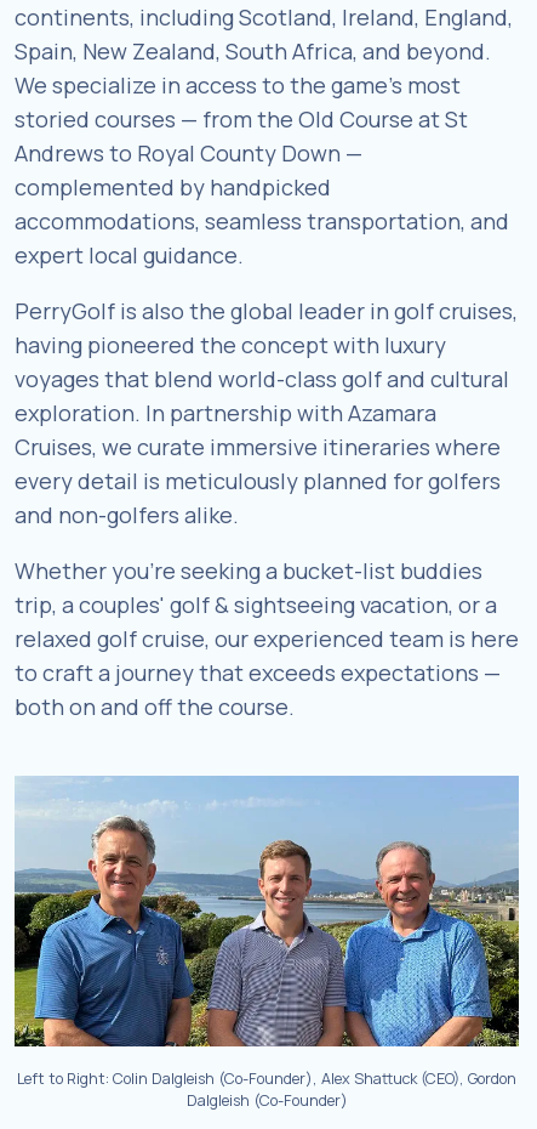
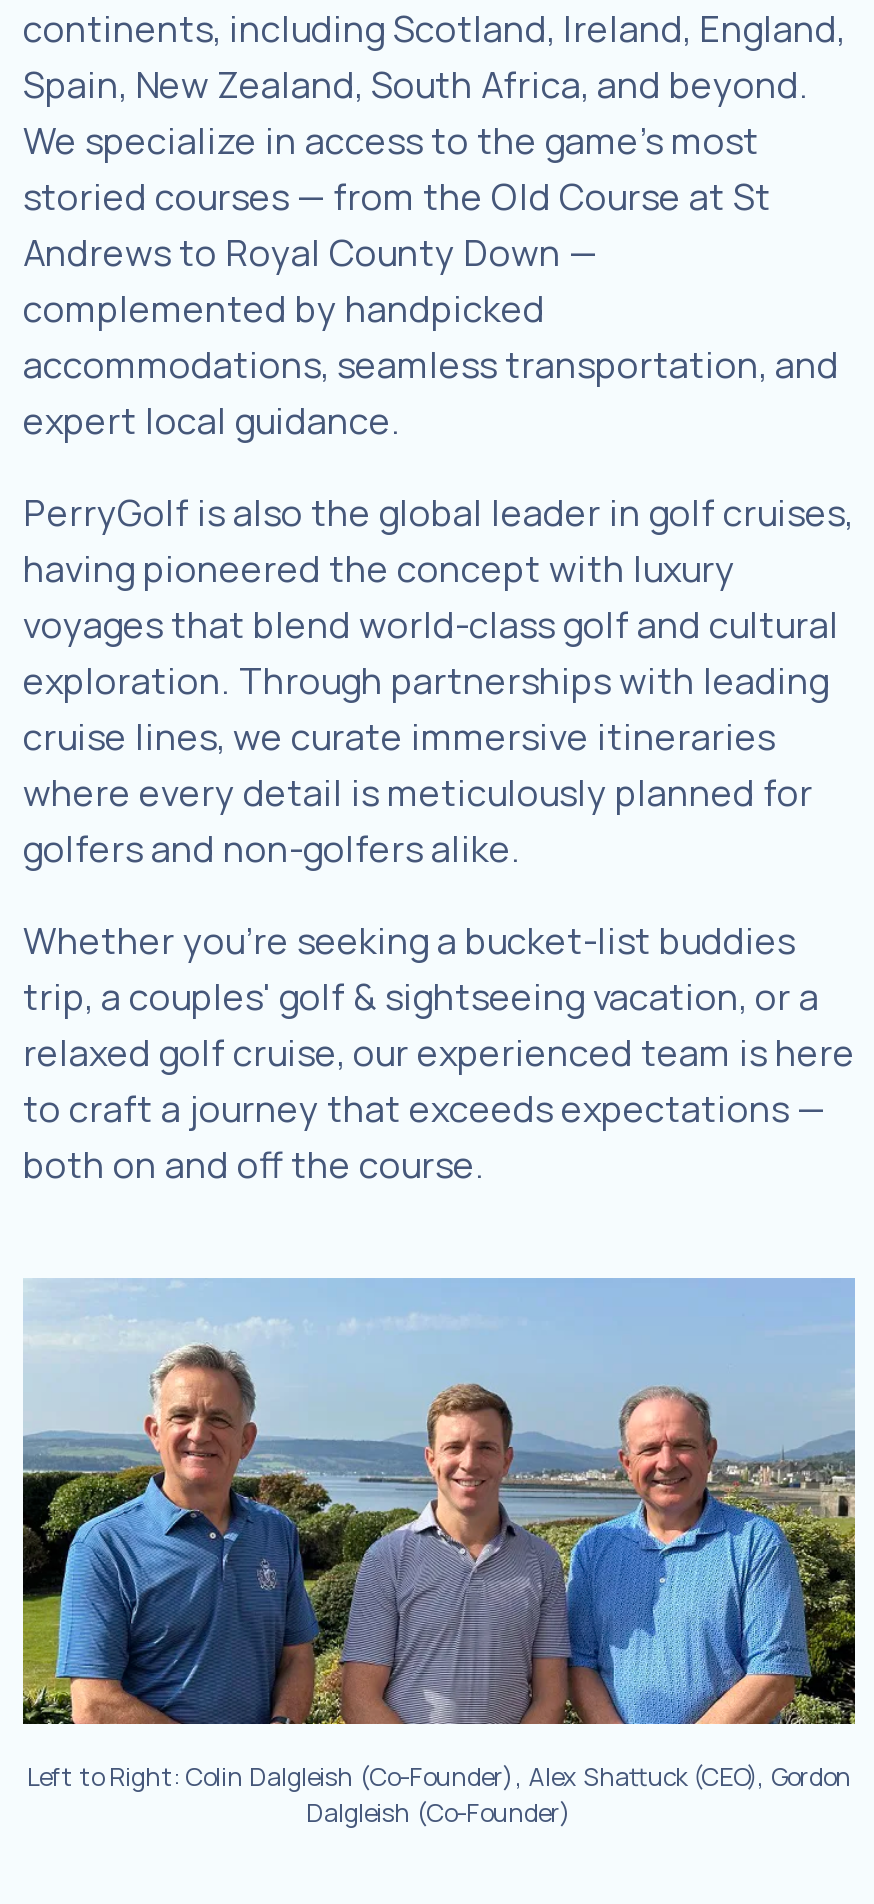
- exploration. In partnership with Azamara
- Cruises, we curate immersive itineraries where
- every detail is meticulously planned for golfers
- and non-golfers alike.
+ exploration. Through partnerships with leading
+ cruise lines, we curate immersive itineraries
+ where every detail is meticulously planned for
+ golfers and non-golfers alike.
